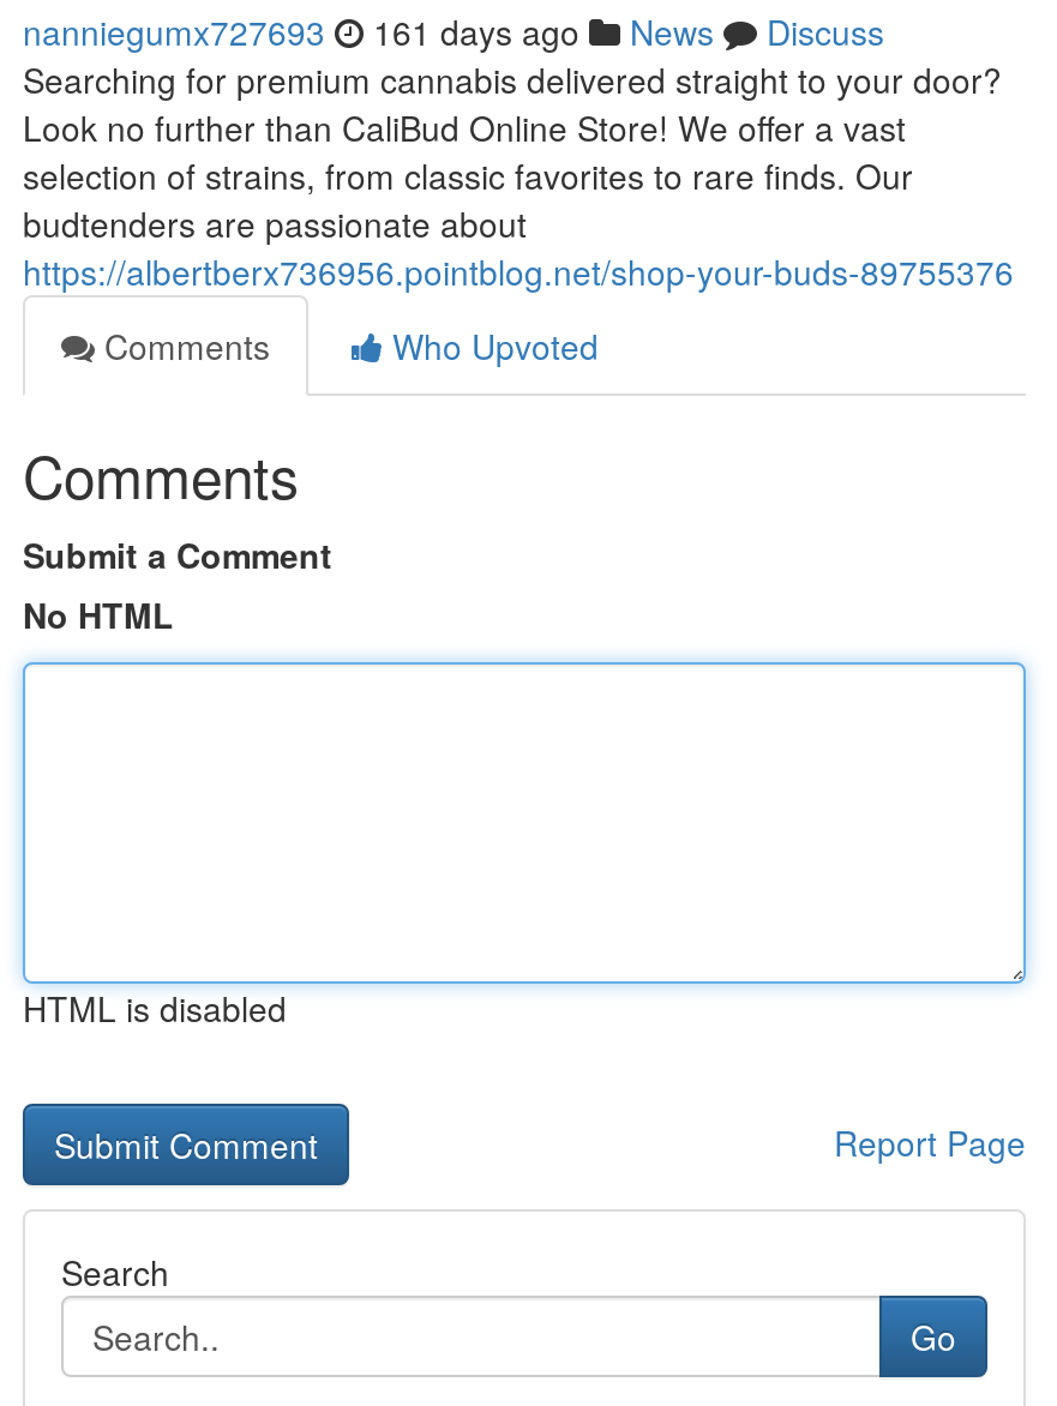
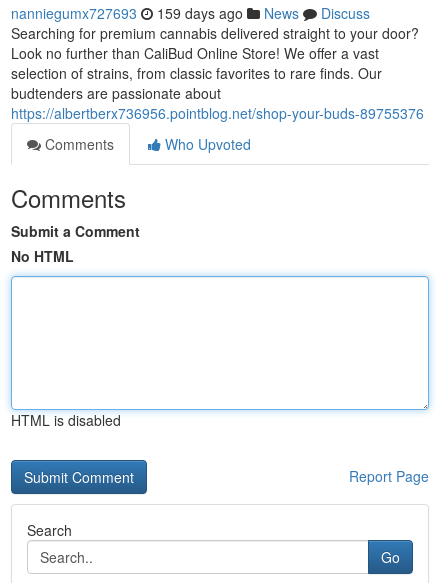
- nanniegumx727693 161 days ago News Discuss
+ nanniegumx727693 159 days ago News Discuss
